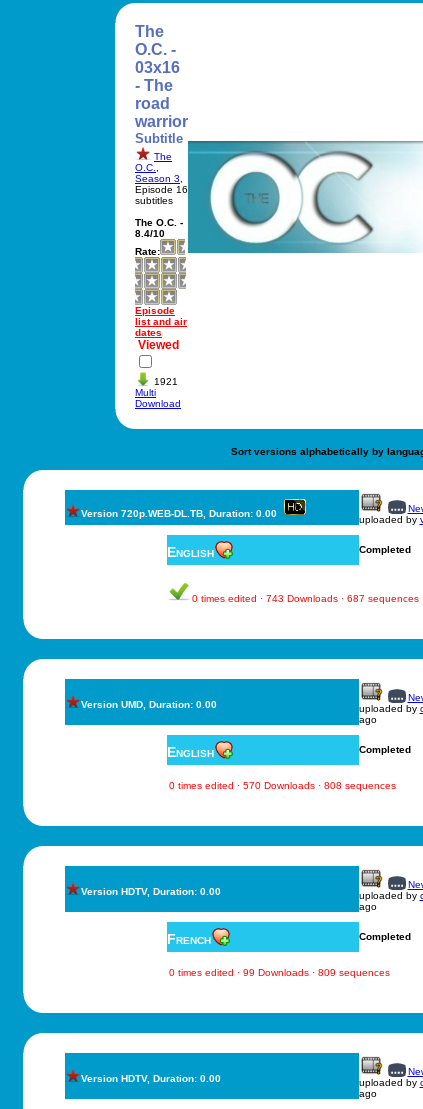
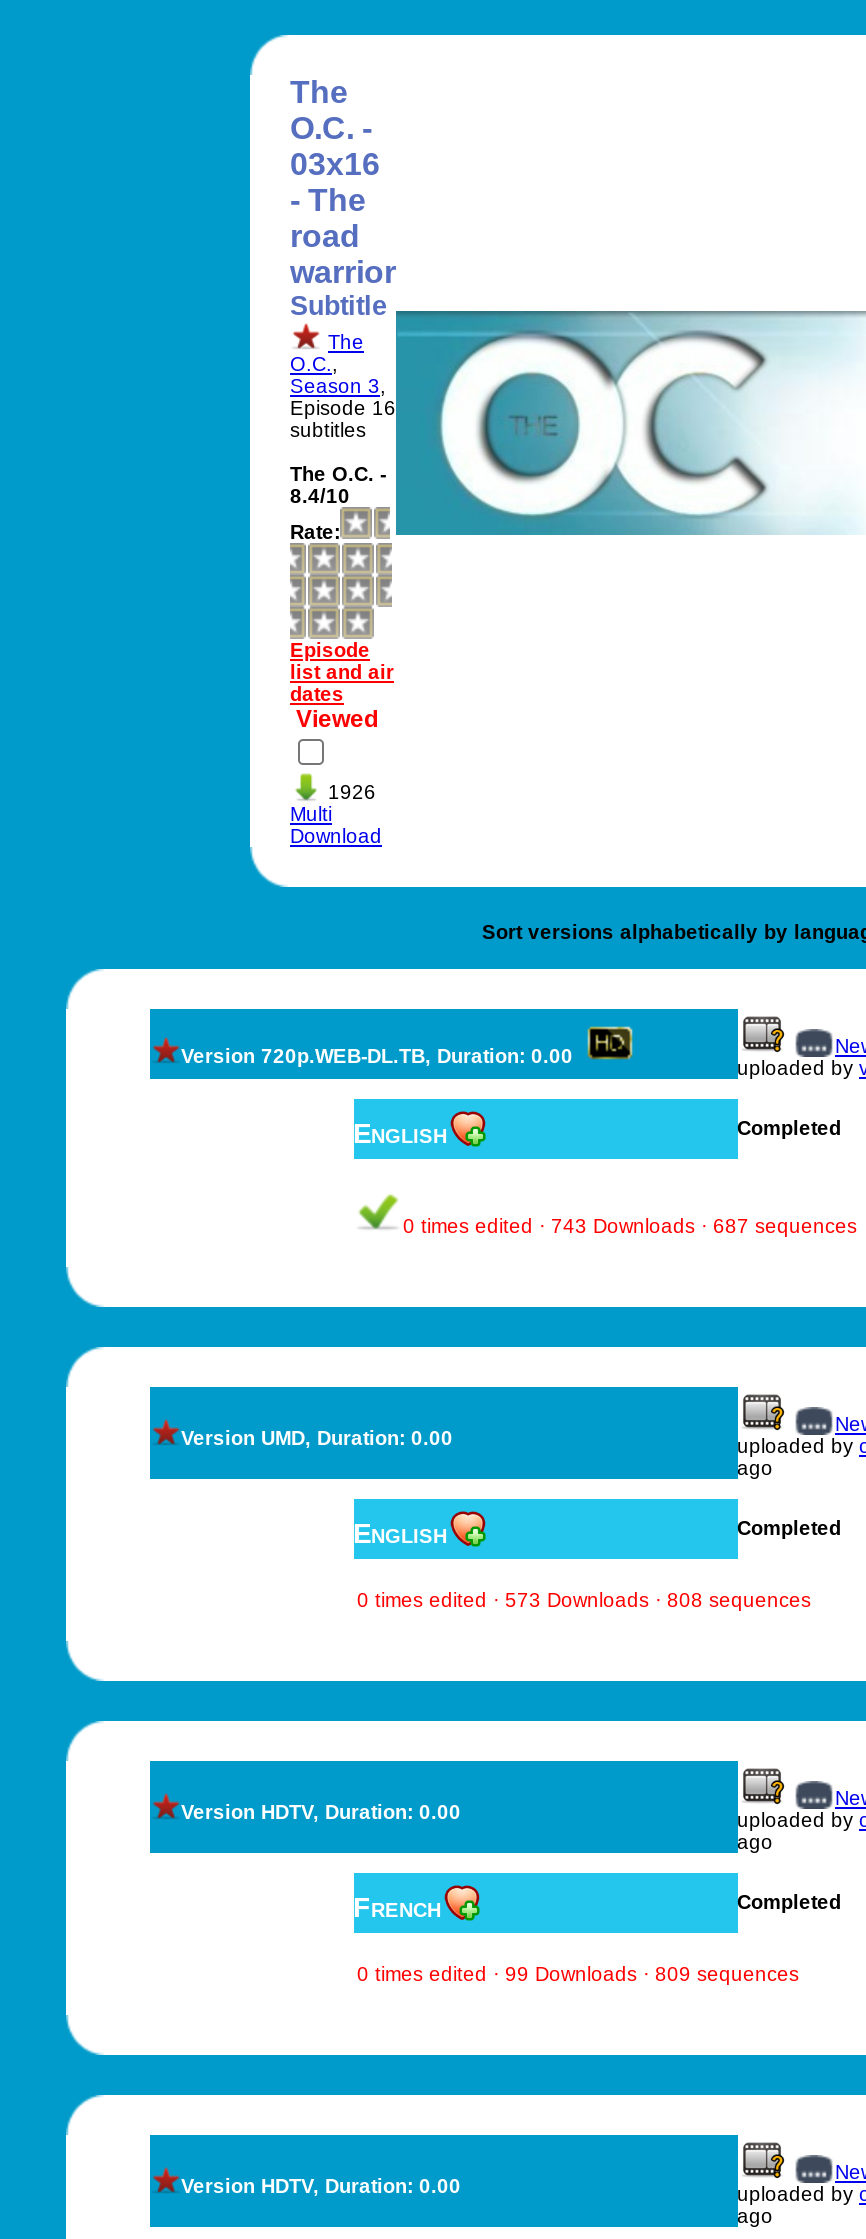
- 1921
+ 1926

- 0 times edited · 570 Downloads · 808 sequences
+ 0 times edited · 573 Downloads · 808 sequences
